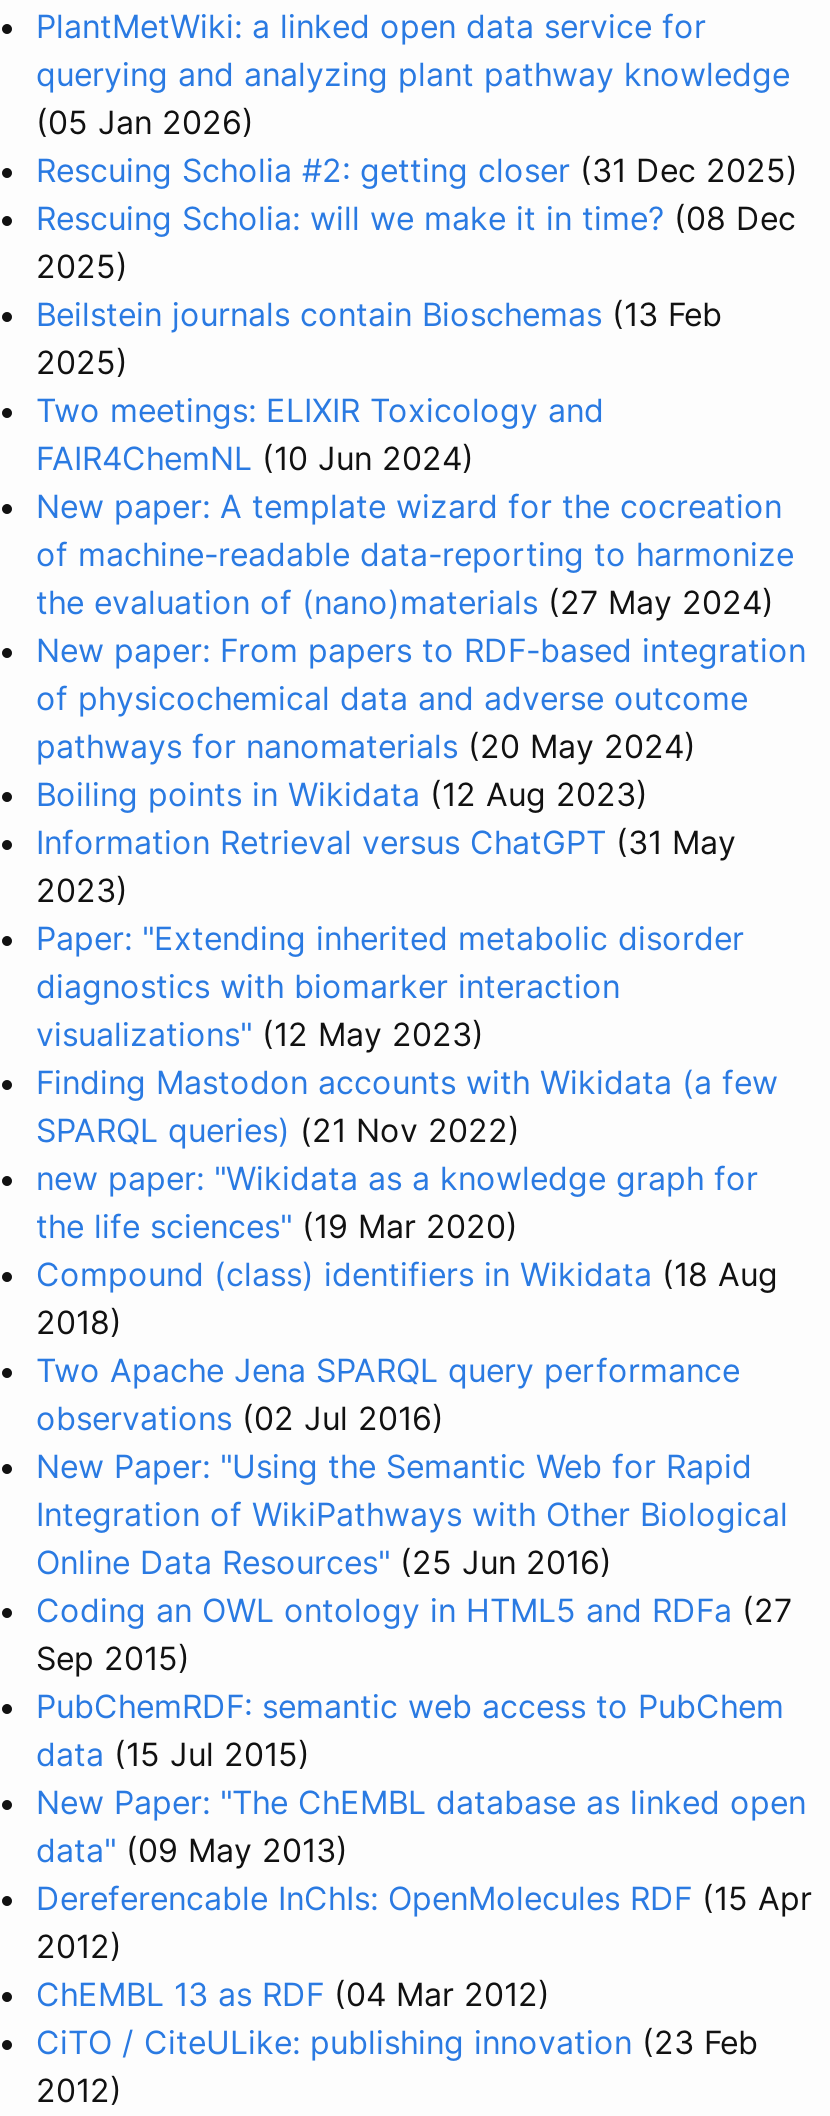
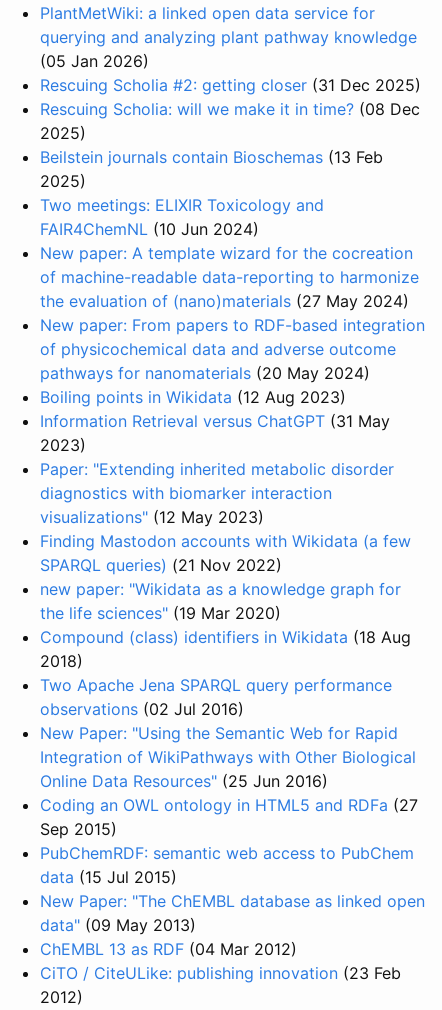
- Dereferencable InChIs: OpenMolecules RDF (15 Apr
- 2012)
